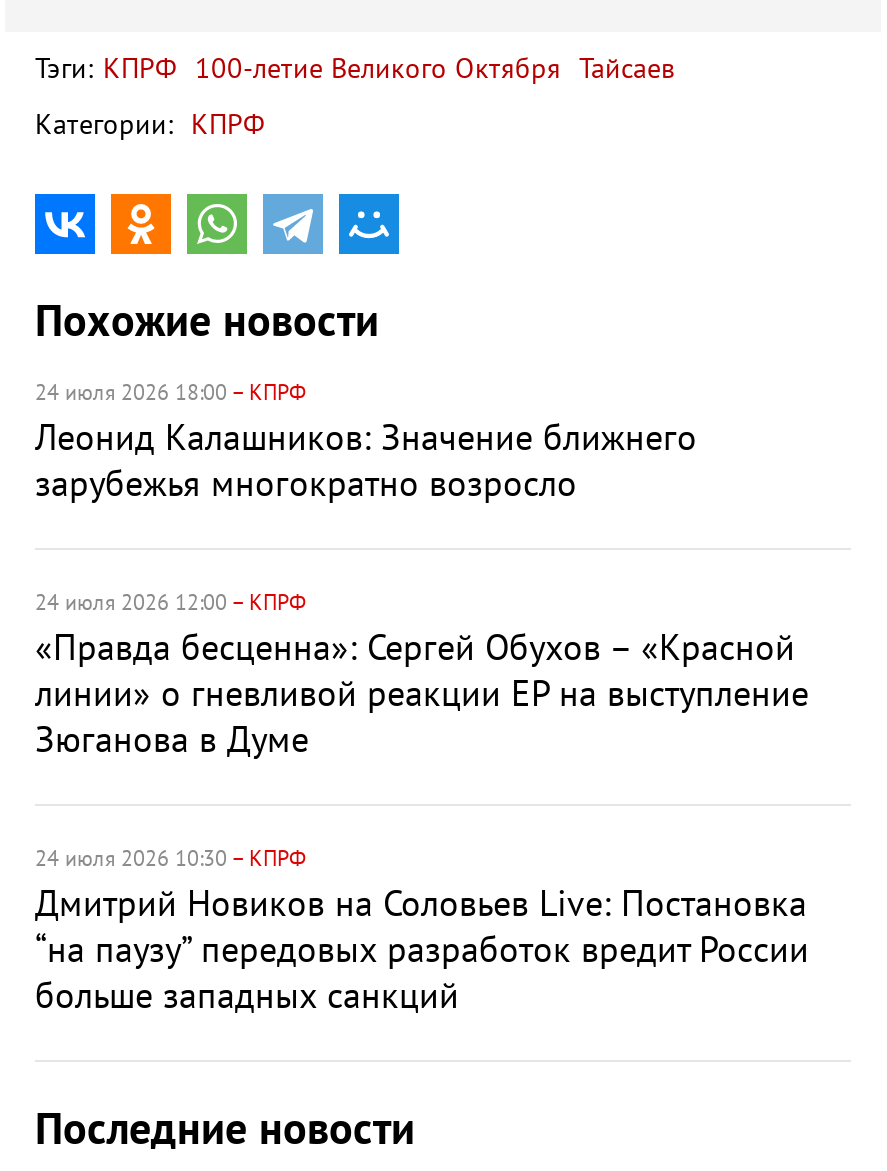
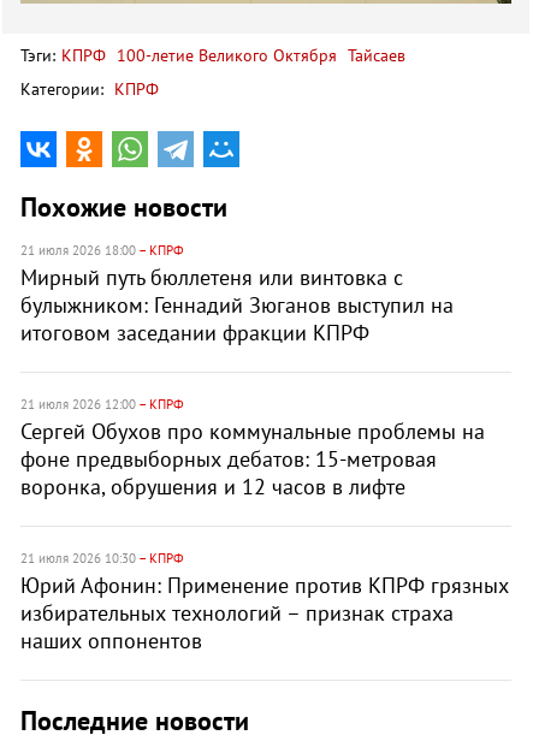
- 24 июля 2026 18:00 – КПРФ
- Леонид Калашников: Значение ближнего
- зарубежья многократно возросло
+ 21 июля 2026 18:00 – КПРФ
+ Мирный путь бюллетеня или винтовка с
+ булыжником: Геннадий Зюганов выступил на
+ итоговом заседании фракции КПРФ

- 24 июля 2026 12:00 – КПРФ
- «Правда бесценна»: Сергей Обухов – «Красной
- линии» о гневливой реакции ЕР на выступление
- Зюганова в Думе
+ 21 июля 2026 12:00 – КПРФ
+ Сергей Обухов про коммунальные проблемы на
+ фоне предвыборных дебатов: 15-метровая
+ воронка, обрушения и 12 часов в лифте

- 24 июля 2026 10:30 – КПРФ
- Дмитрий Новиков на Соловьев Live: Постановка
- “на паузу” передовых разработок вредит России
- больше западных санкций
+ 21 июля 2026 10:30 – КПРФ
+ Юрий Афонин: Применение против КПРФ грязных
+ избирательных технологий – признак страха
+ наших оппонентов
